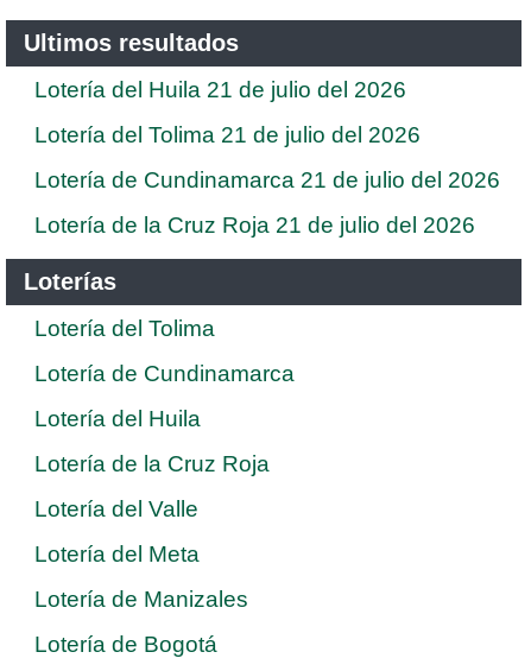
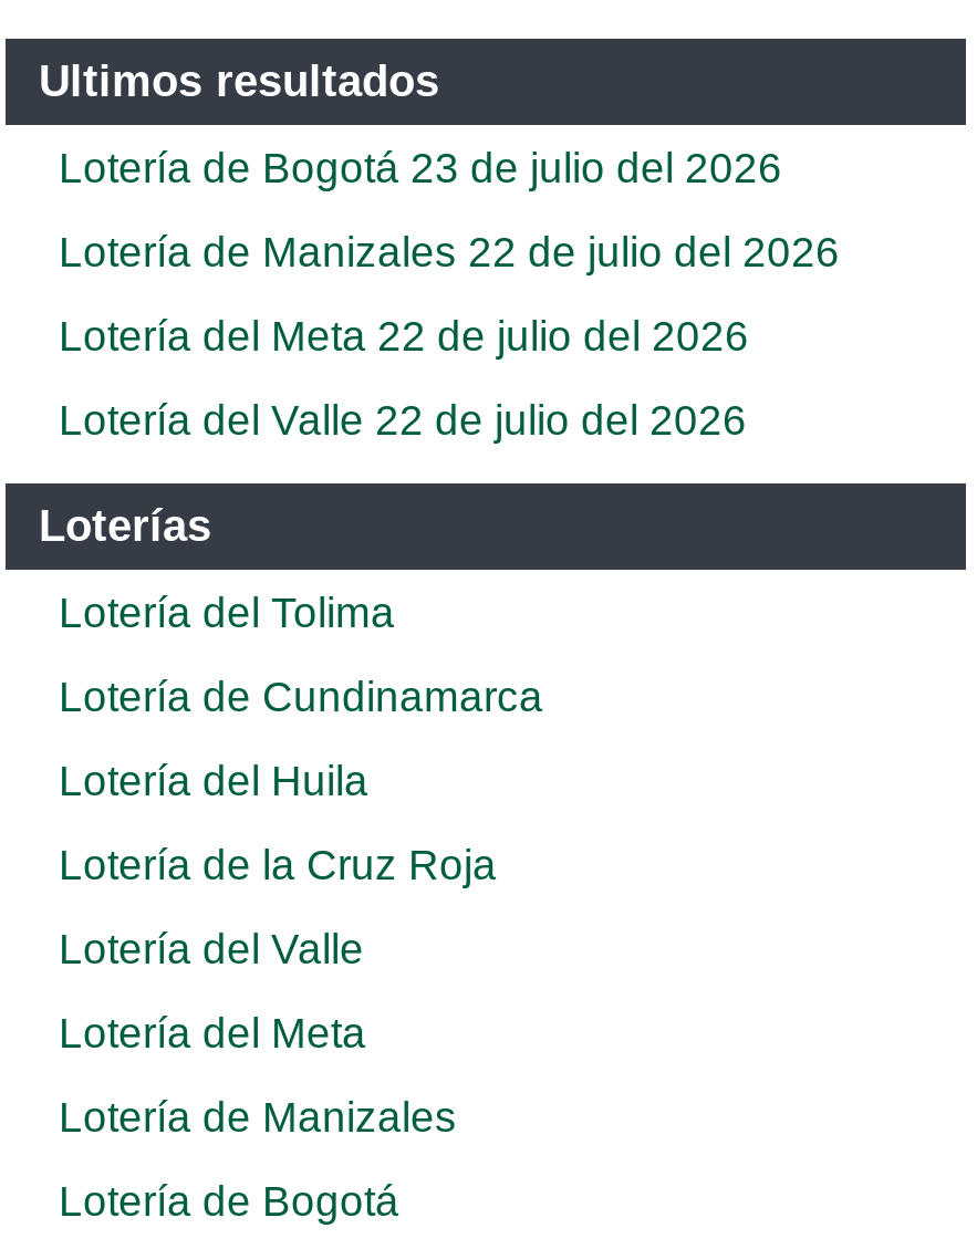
- Lotería del Huila 21 de julio del 2026
+ Lotería de Bogotá 23 de julio del 2026

- Lotería del Tolima 21 de julio del 2026
+ Lotería de Manizales 22 de julio del 2026

- Lotería de Cundinamarca 21 de julio del 2026
+ Lotería del Meta 22 de julio del 2026

- Lotería de la Cruz Roja 21 de julio del 2026
+ Lotería del Valle 22 de julio del 2026
